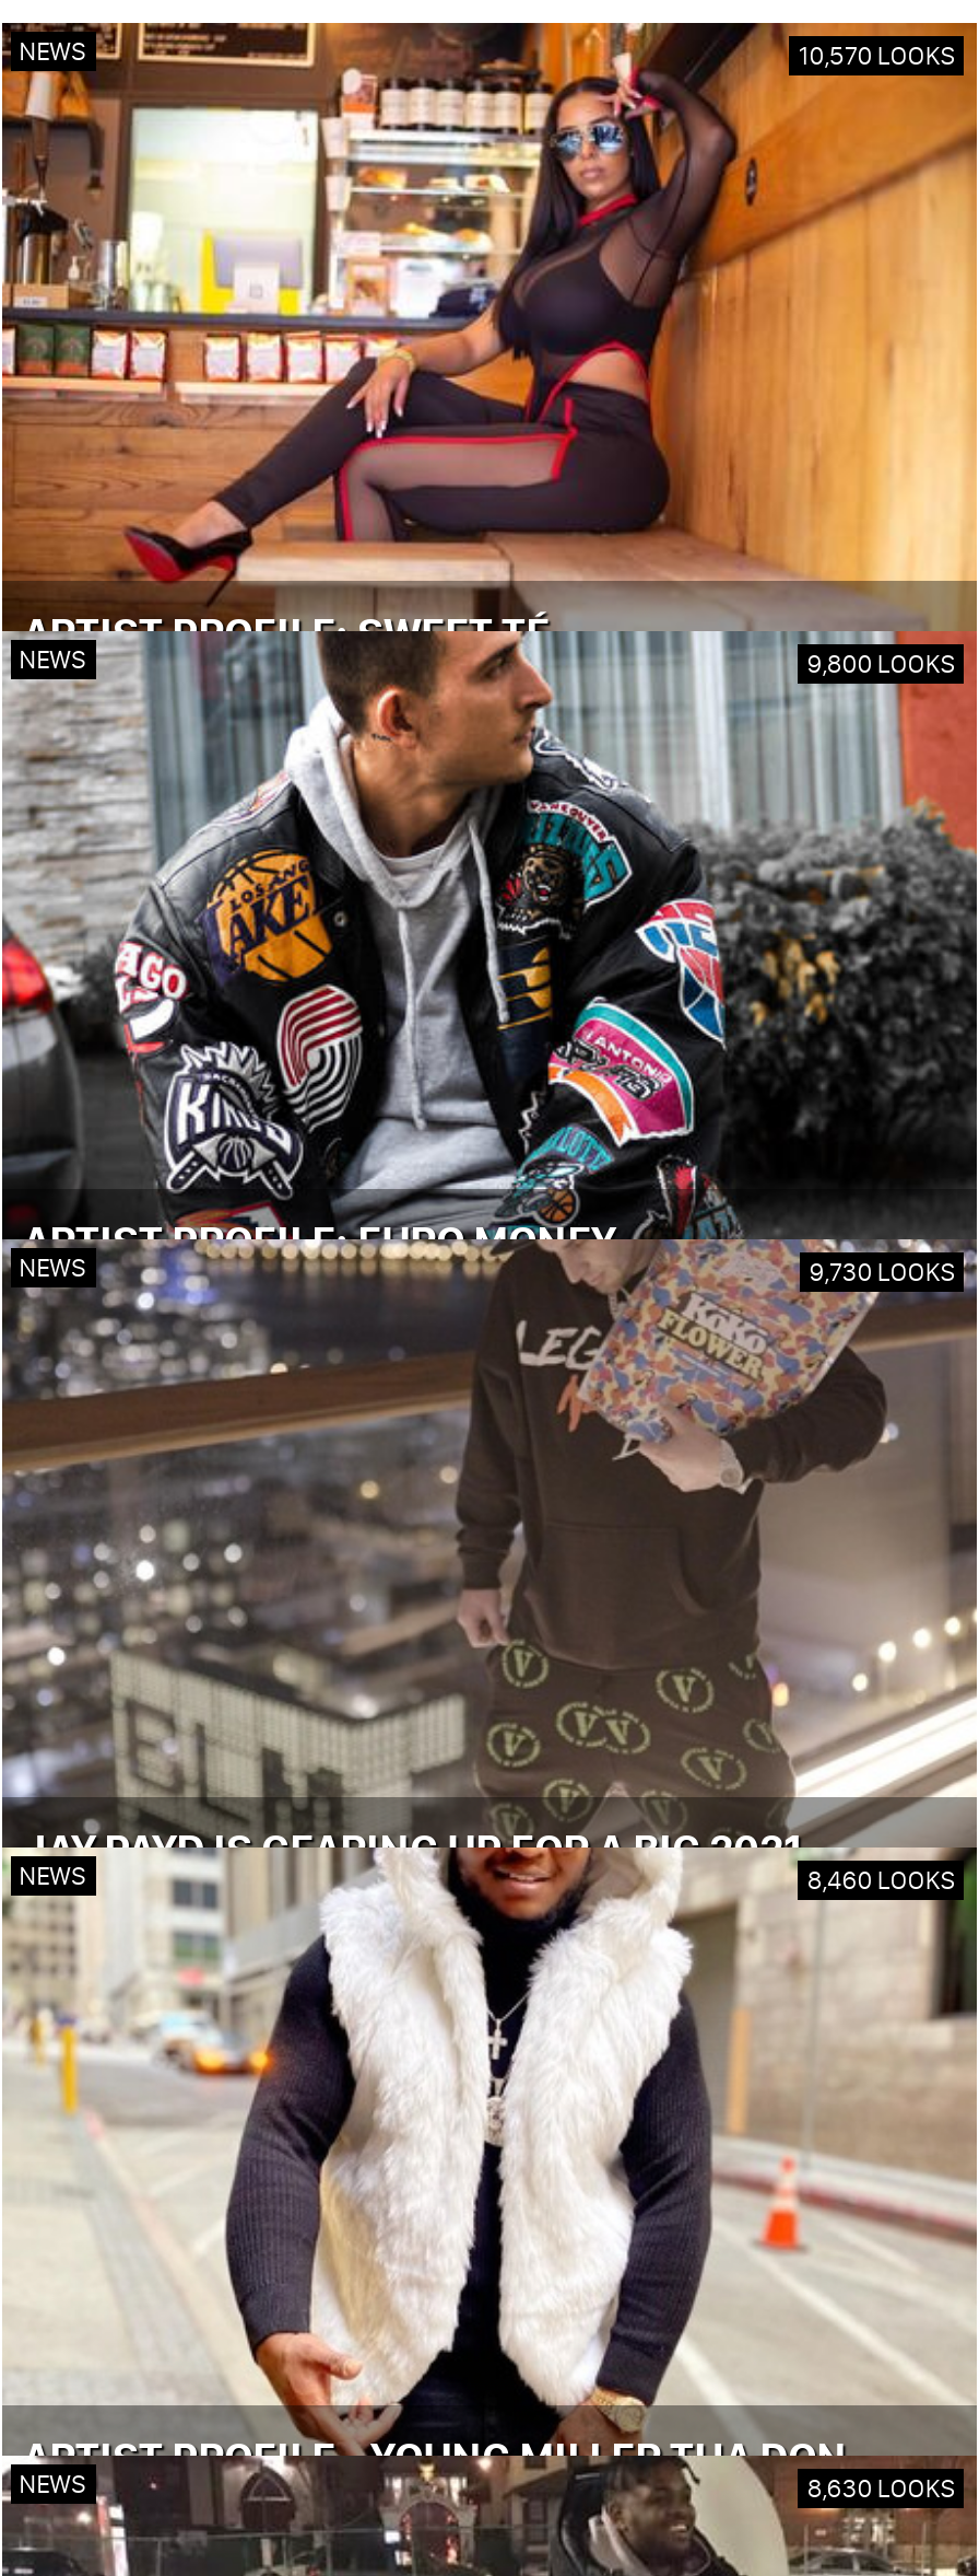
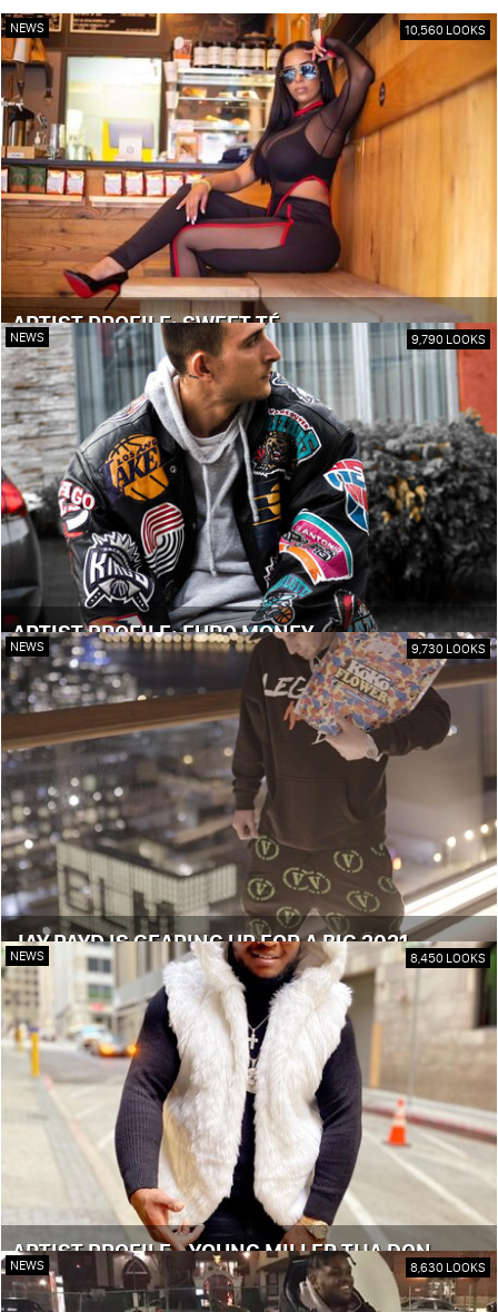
- 10,570 LOOKS
+ 10,560 LOOKS

- 9,800 LOOKS
+ 9,790 LOOKS

- 8,460 LOOKS
+ 8,450 LOOKS
